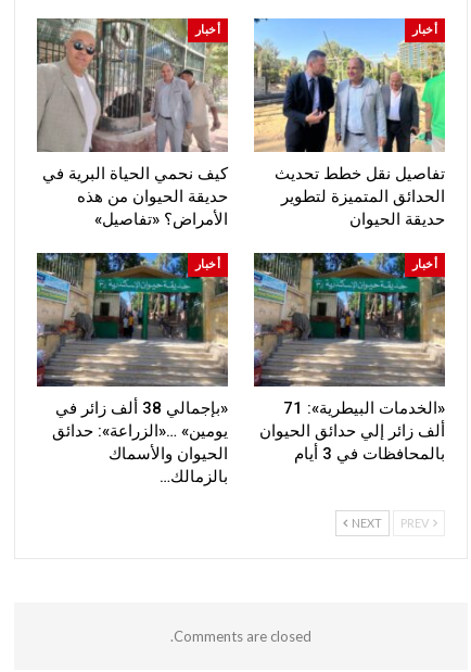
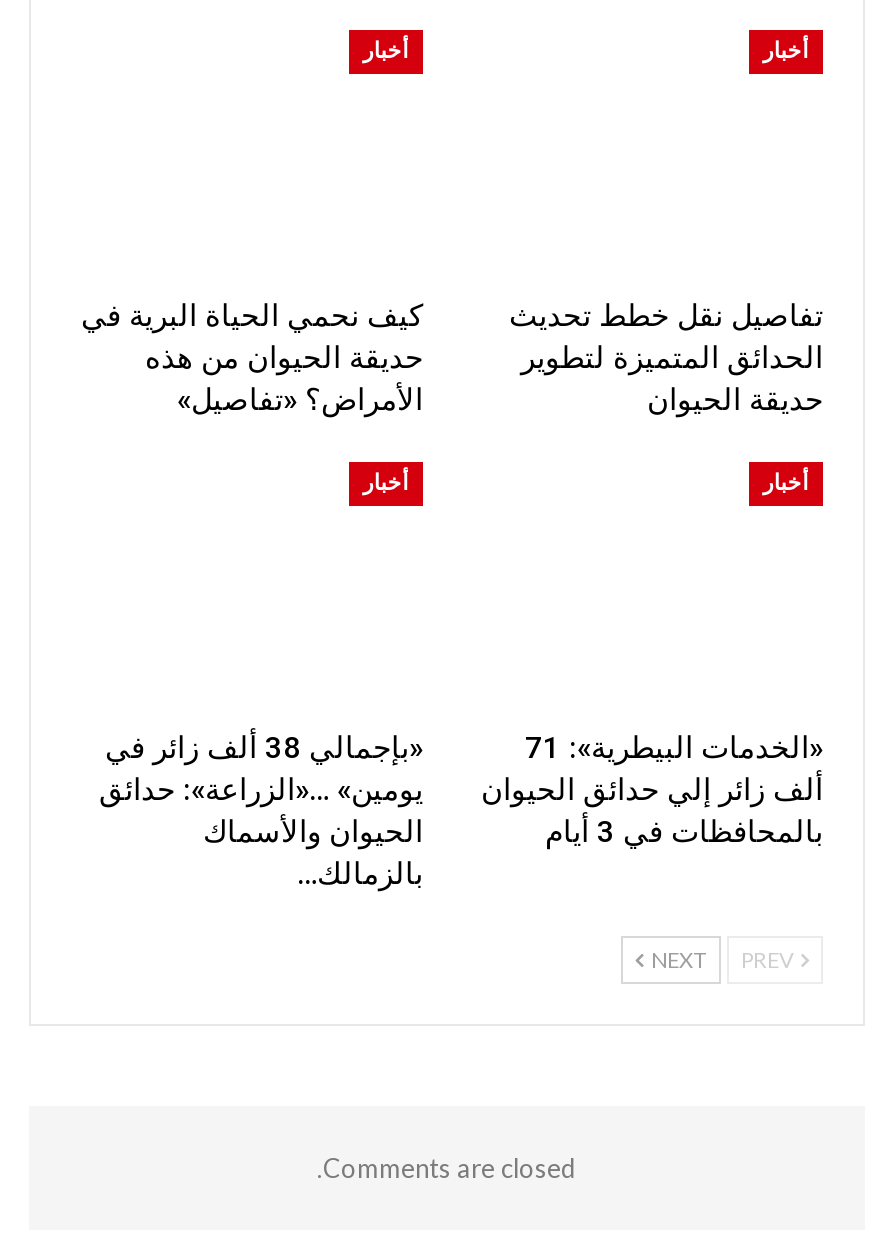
- [image]

- [image]

- [image]

- [image]
